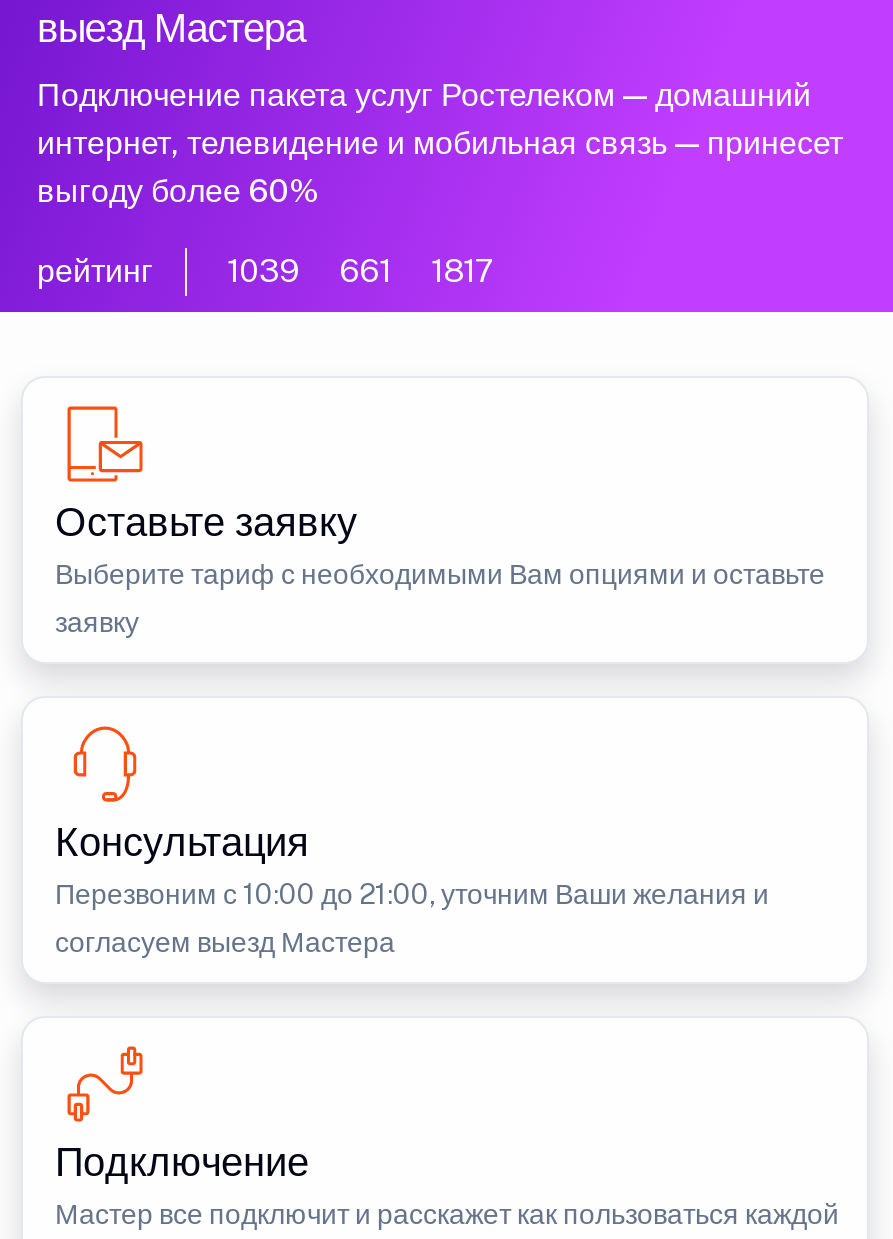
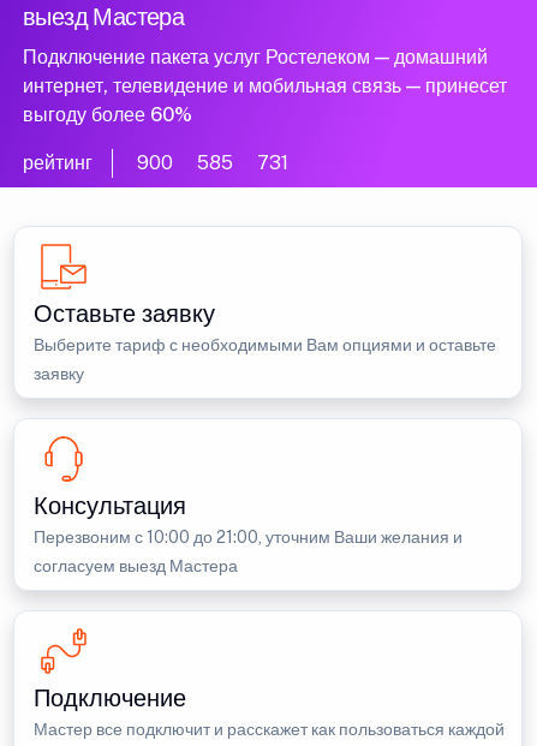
- 1039
+ 900

- 661
+ 585

- 1817
+ 731
